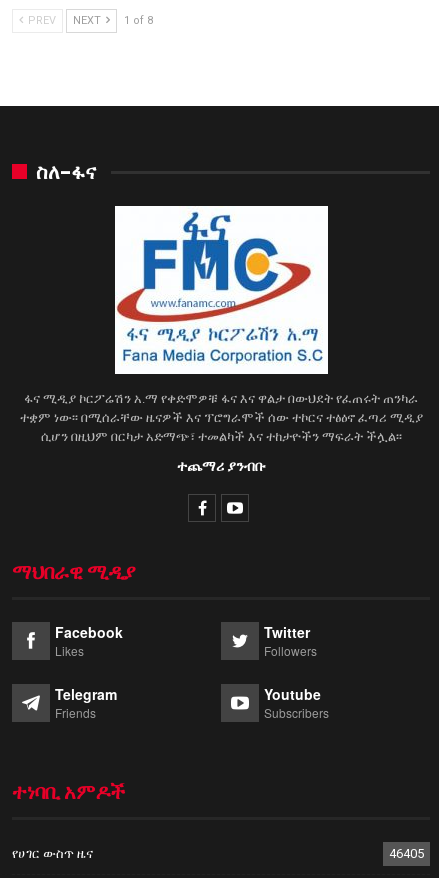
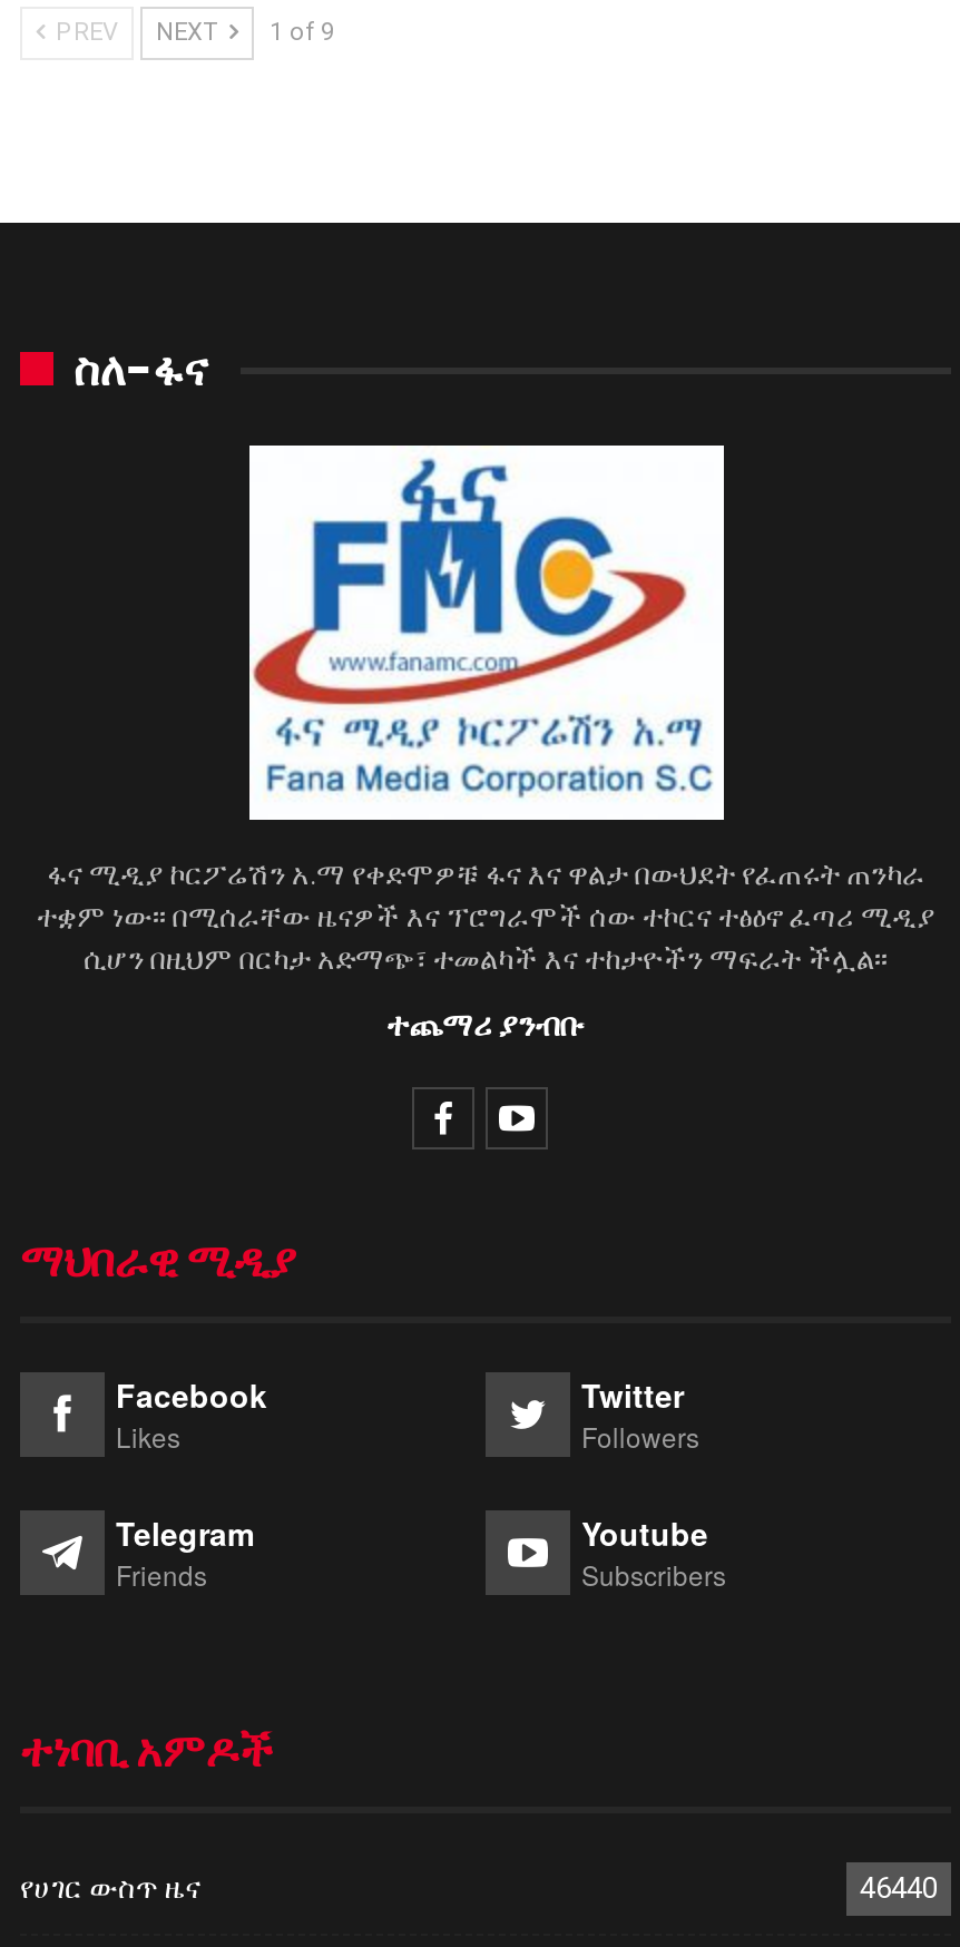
- PREV NEXT 1 of 8
+ PREV NEXT 1 of 9

- 46405
+ 46440
